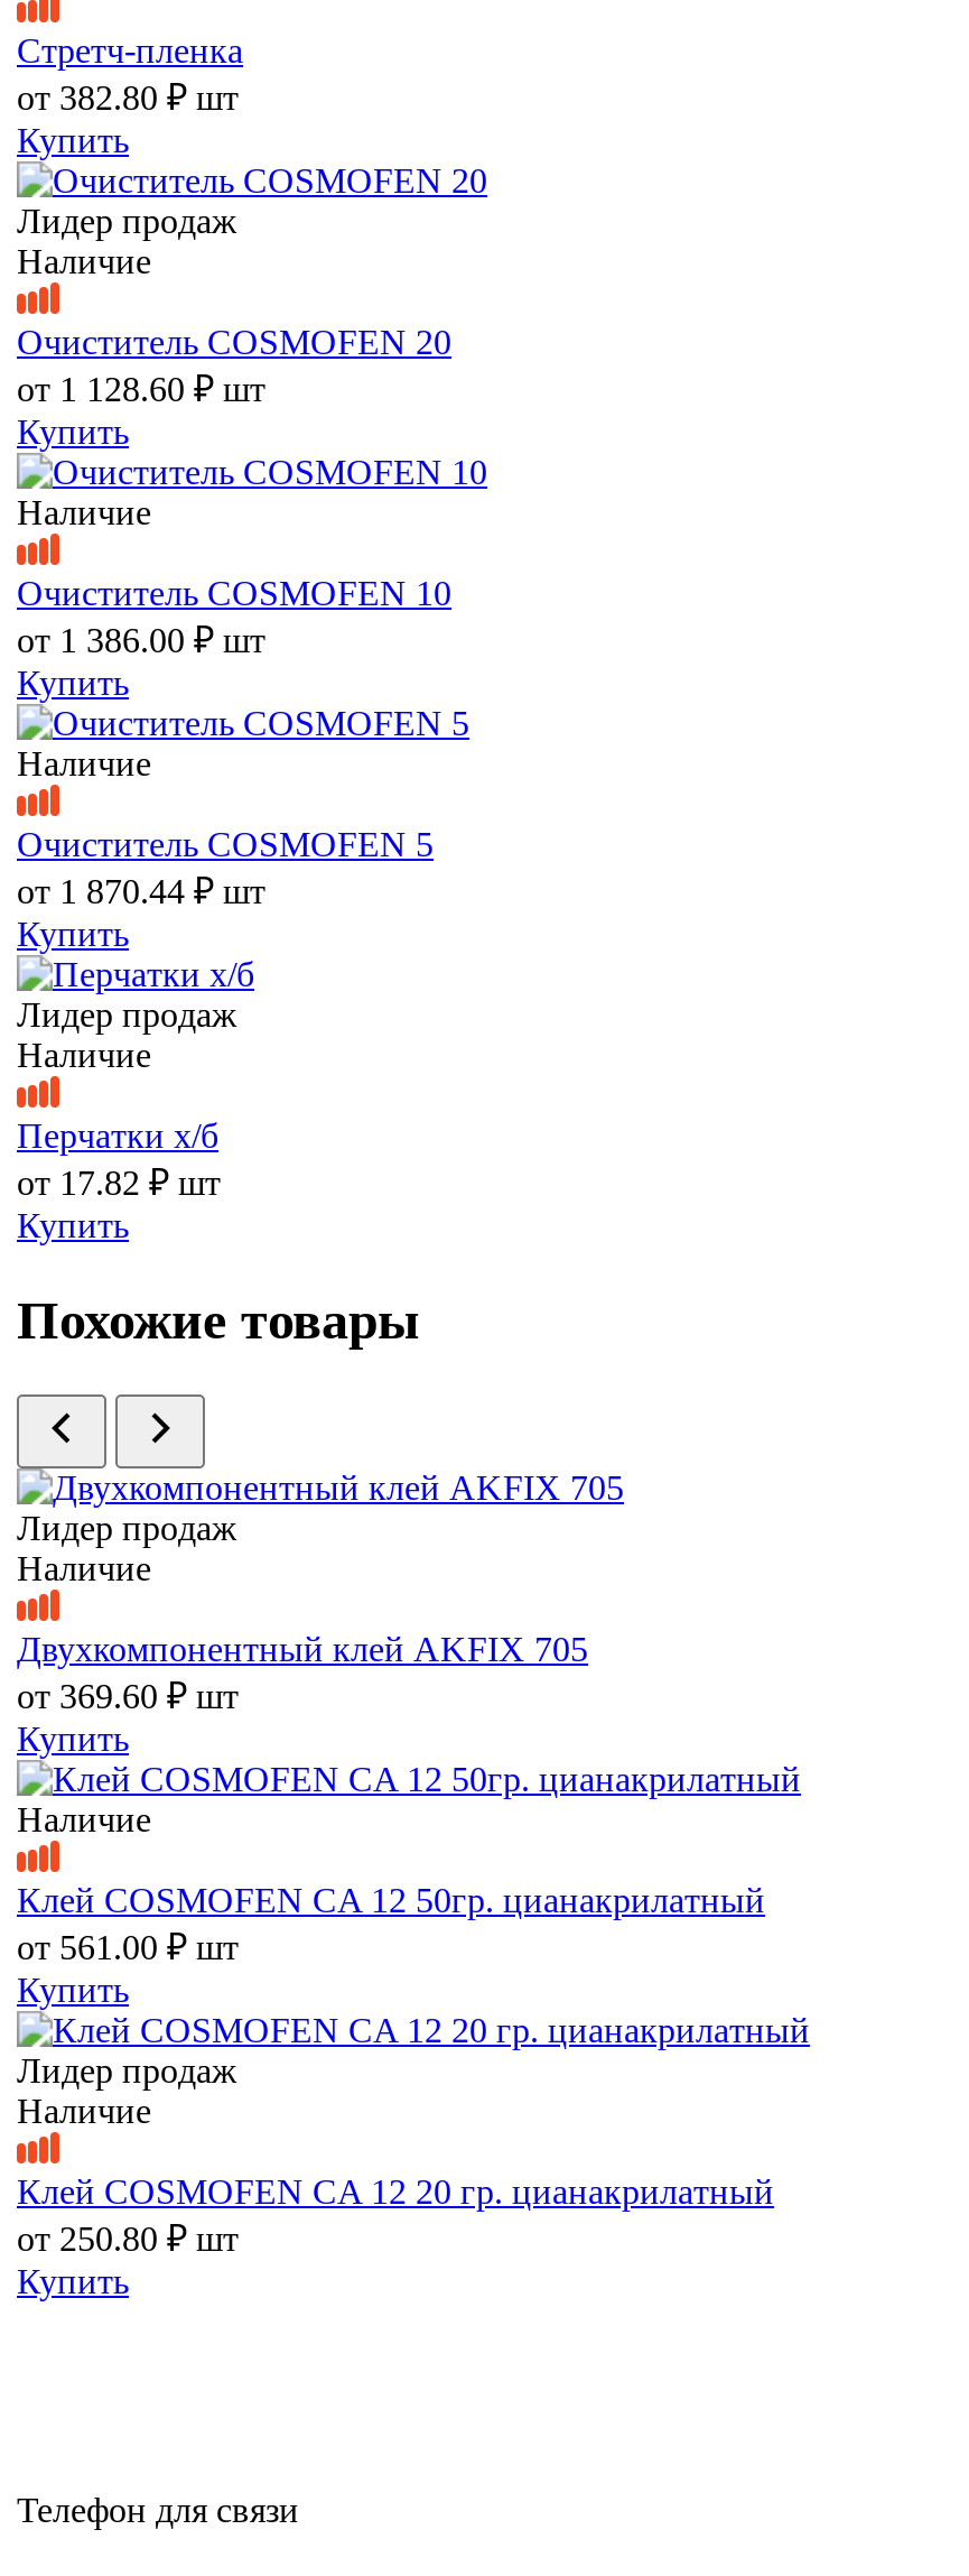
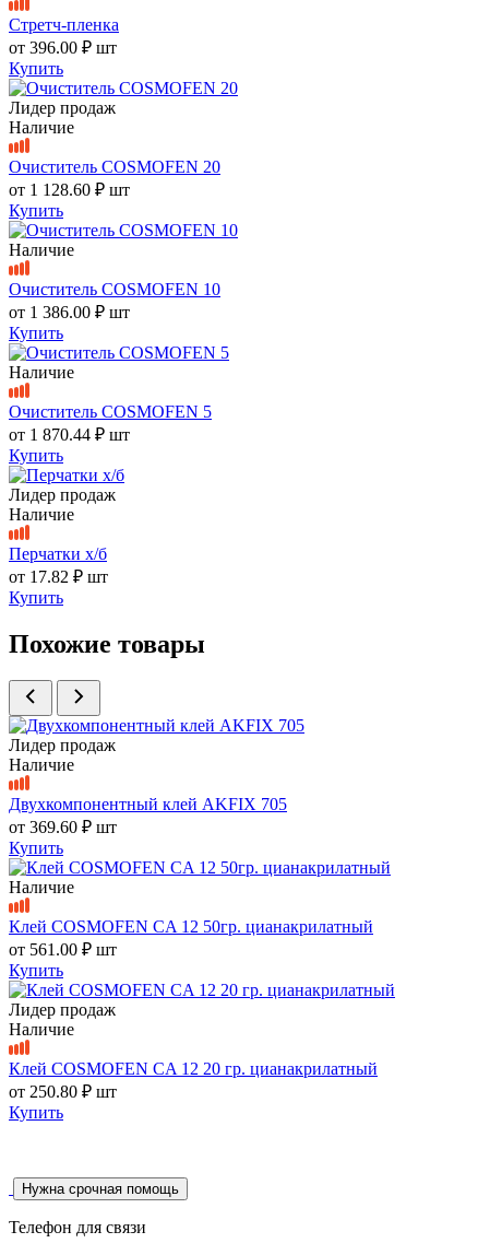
- от 382.80 ₽ шт
+ от 396.00 ₽ шт

+ Нужна срочная помощь
